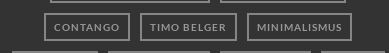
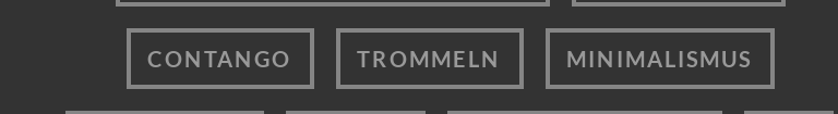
- TIMO BELGER
+ TROMMELN
